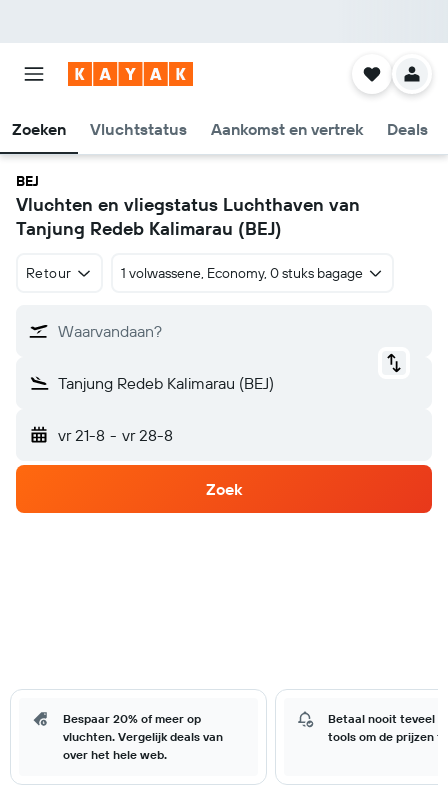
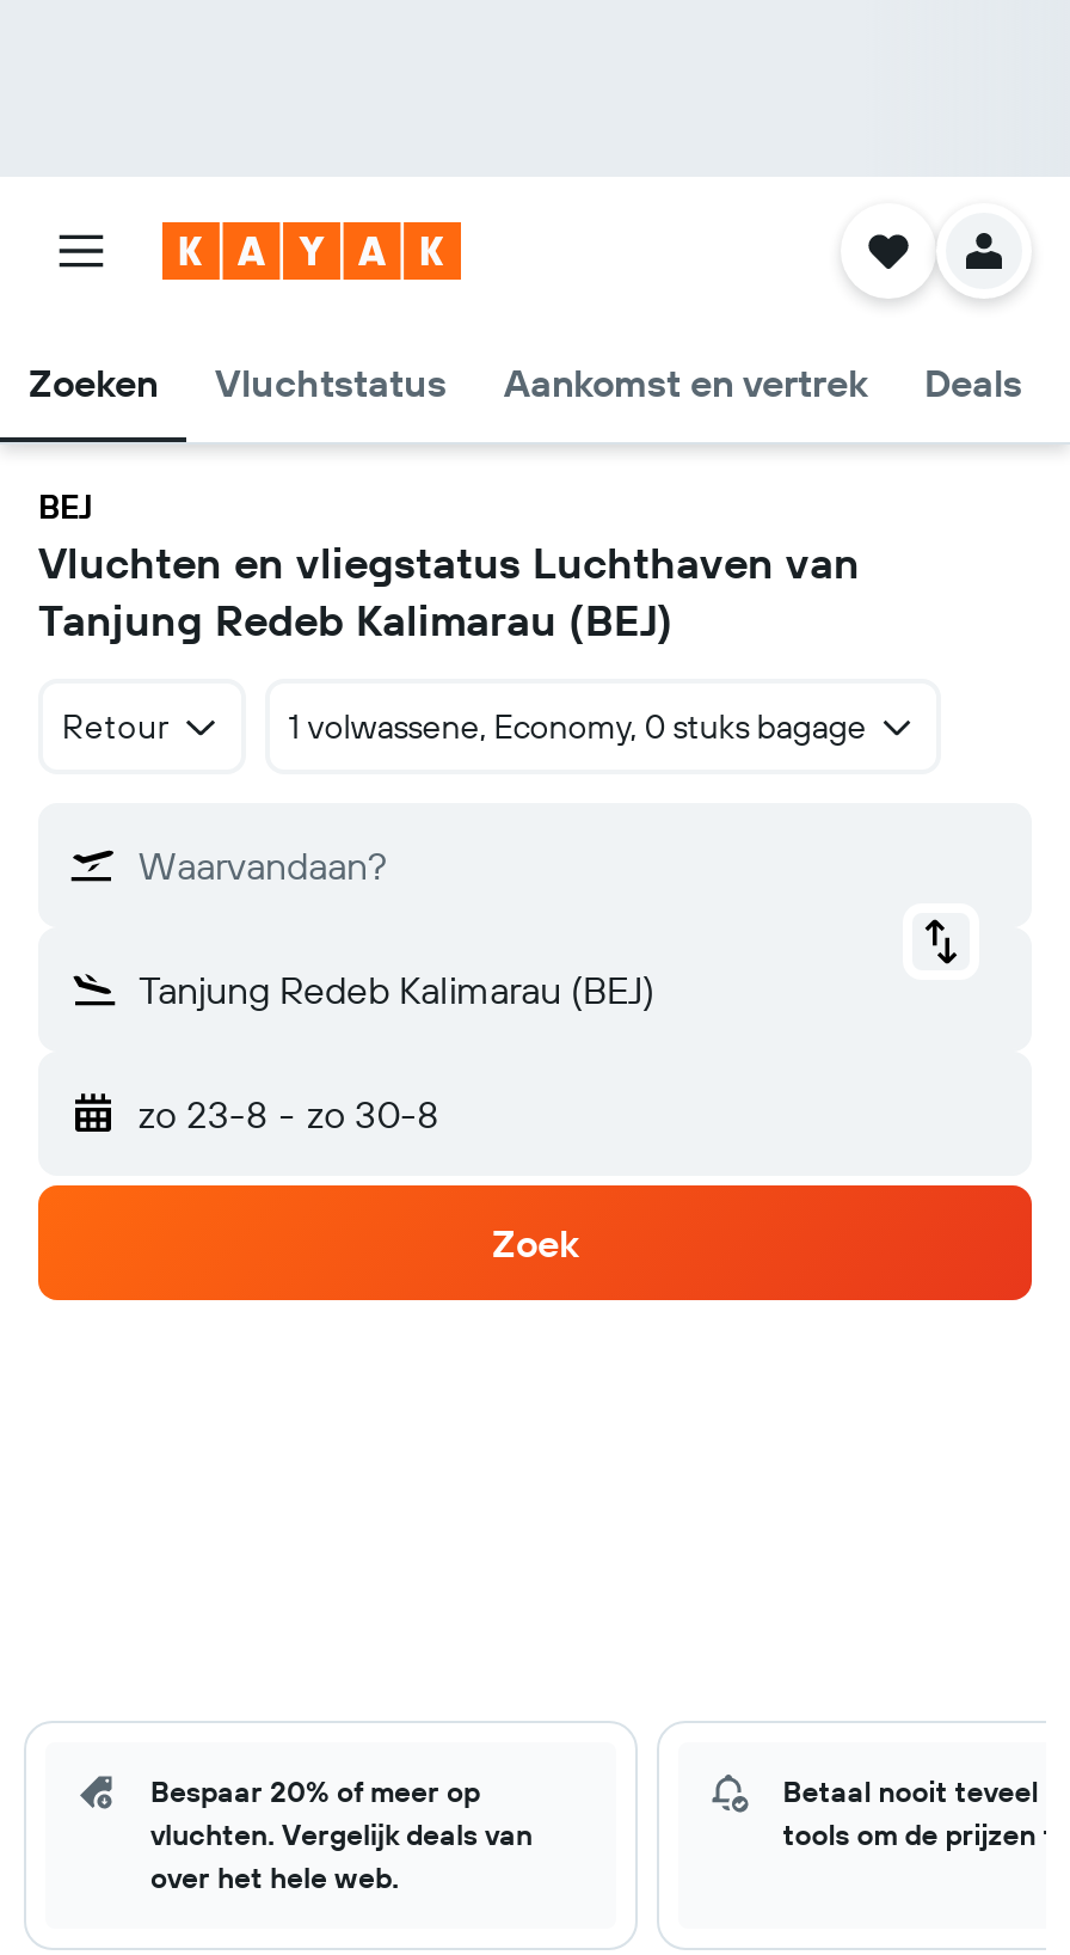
- vr 21-8 - vr 28-8
+ zo 23-8 - zo 30-8
